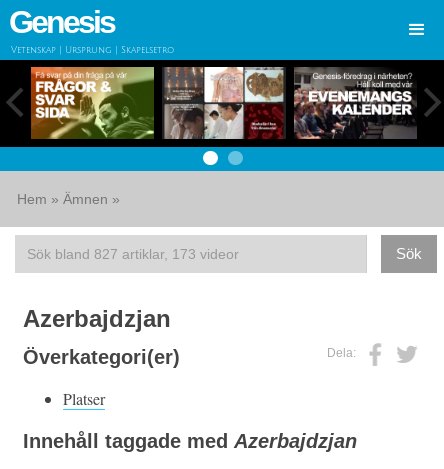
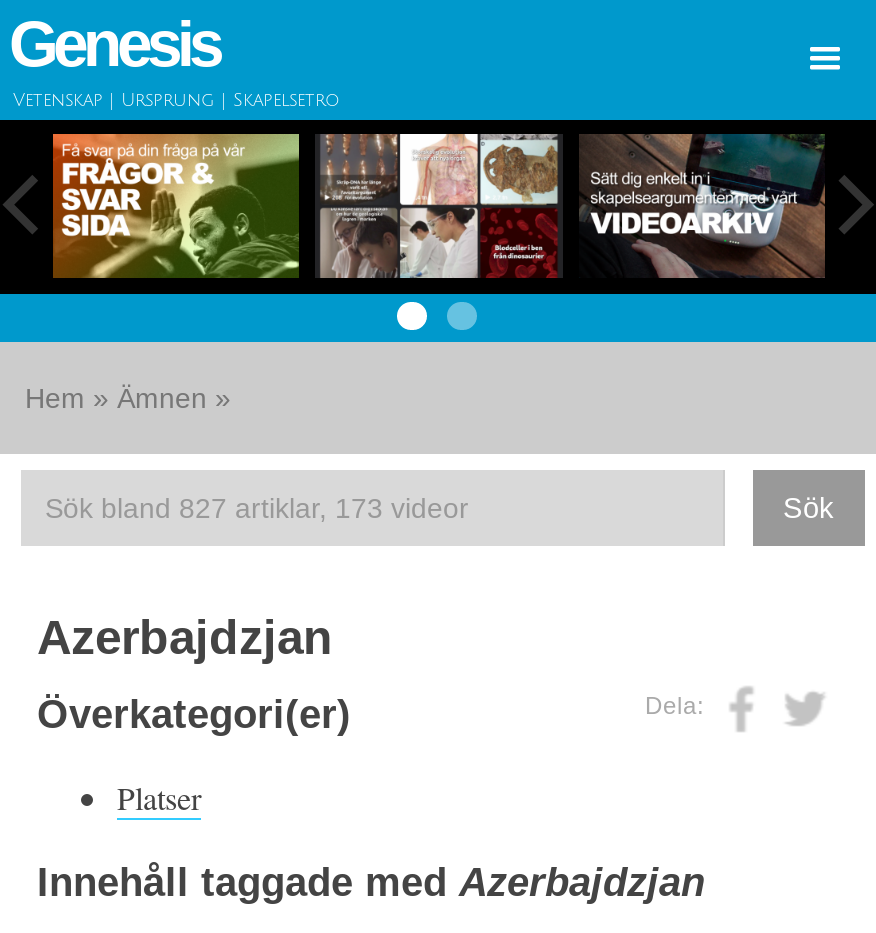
- [image]
+ [image]
